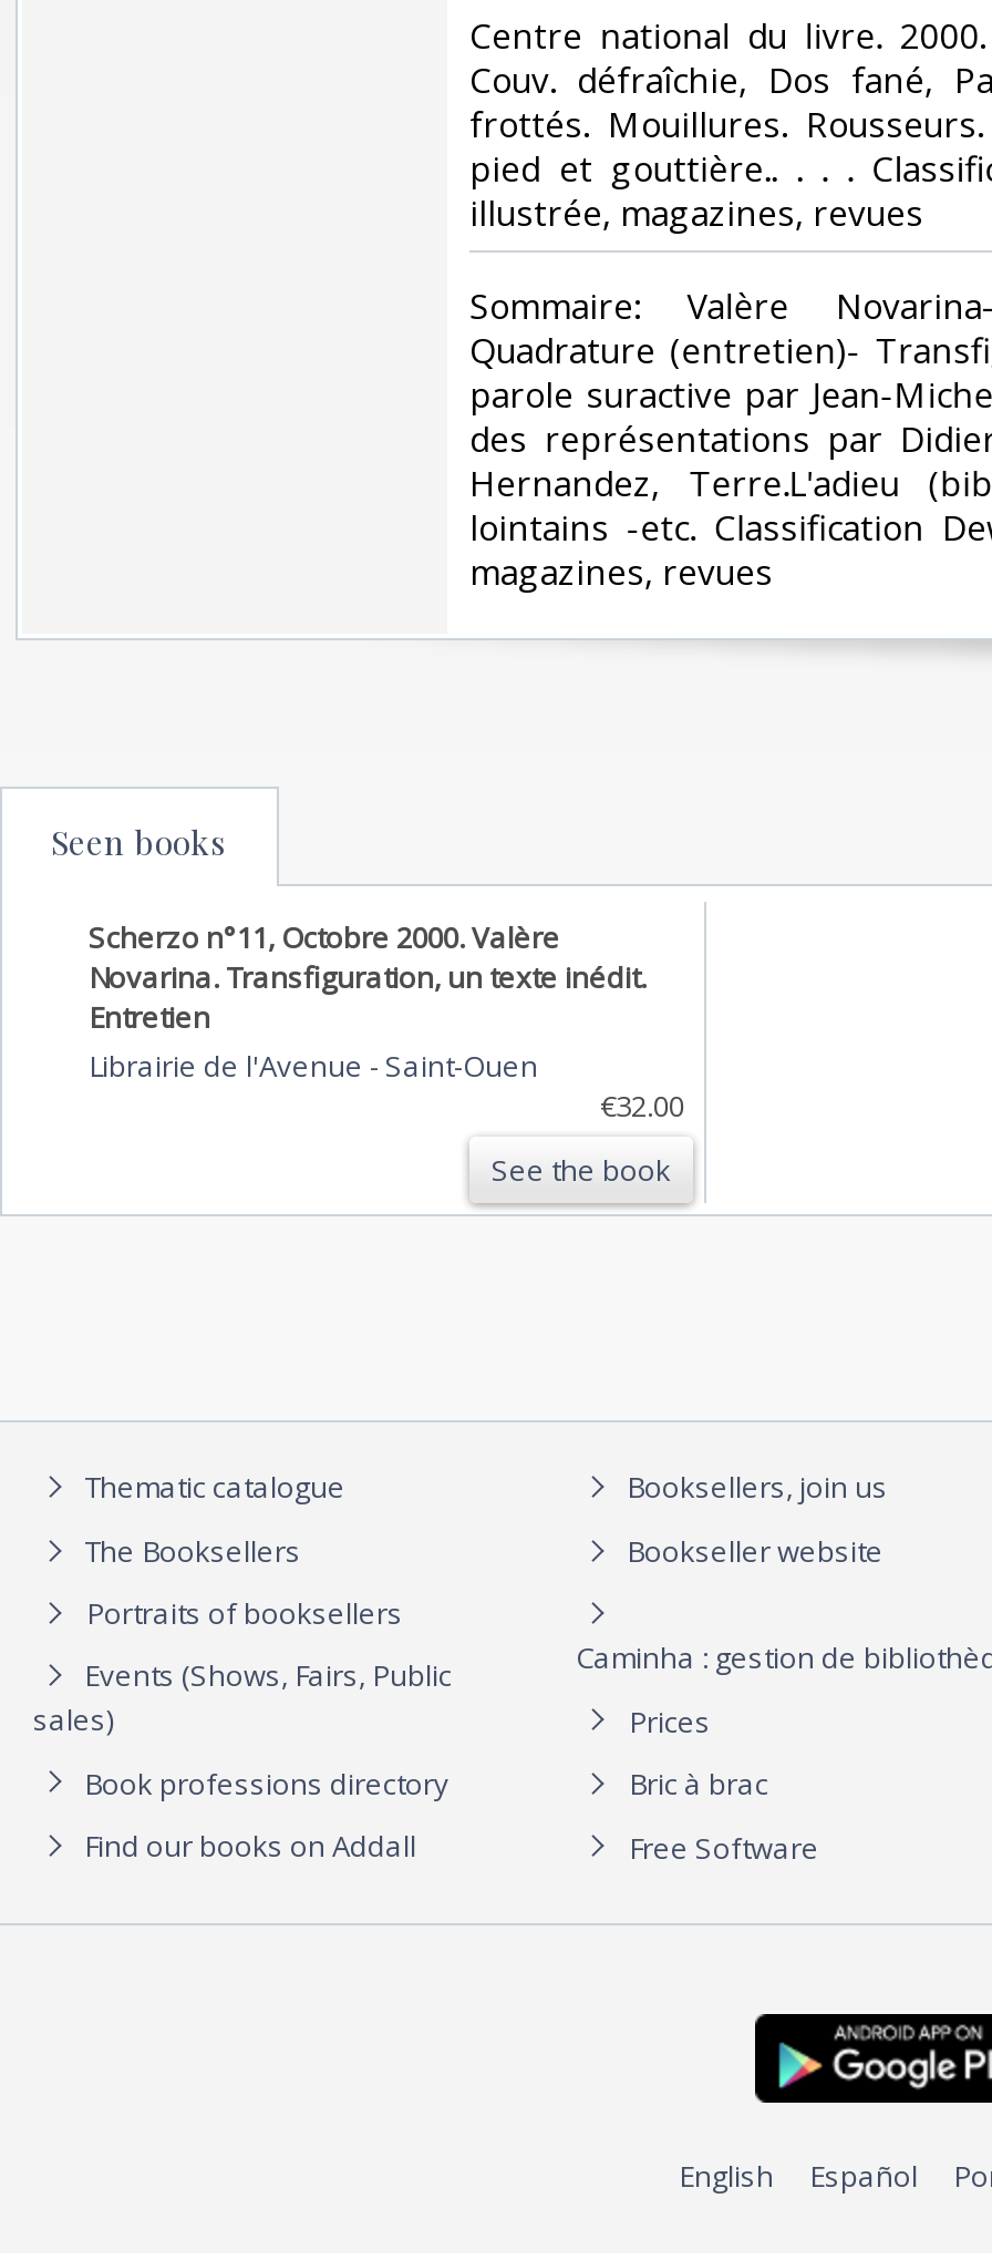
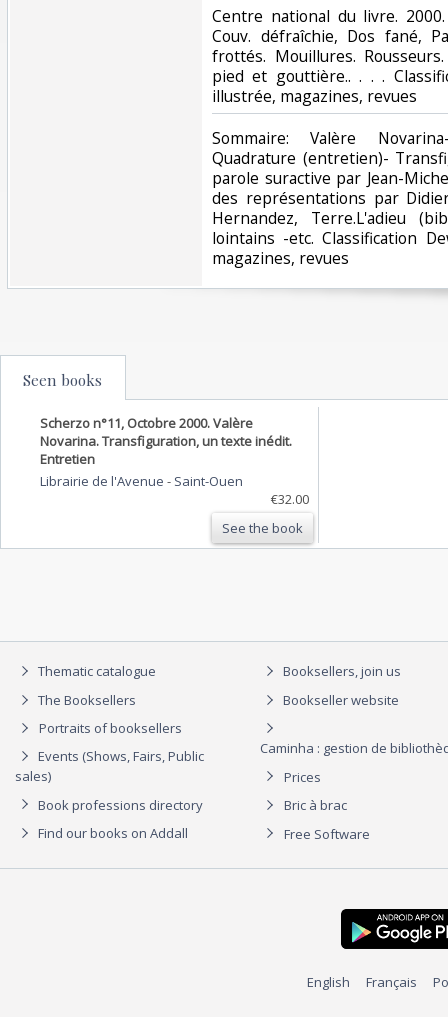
- Español
+ Français
